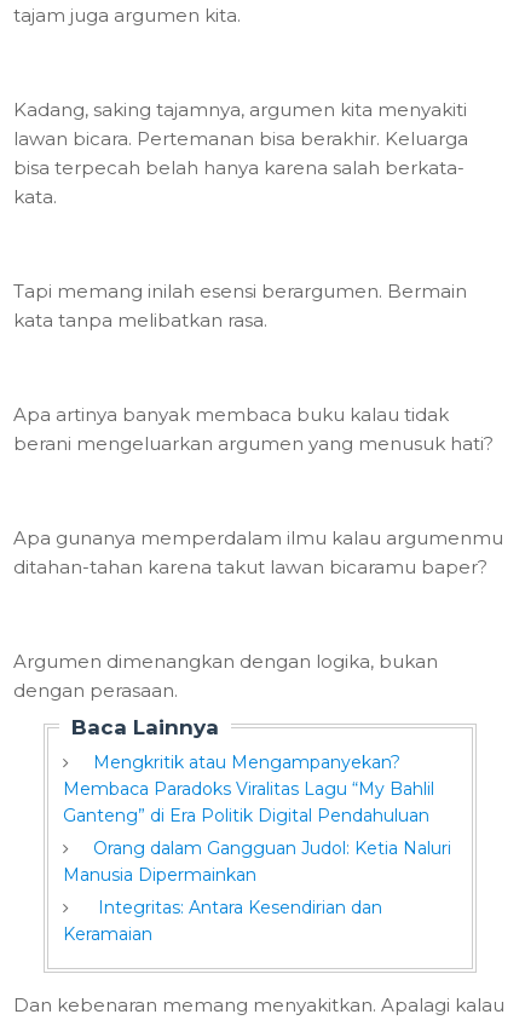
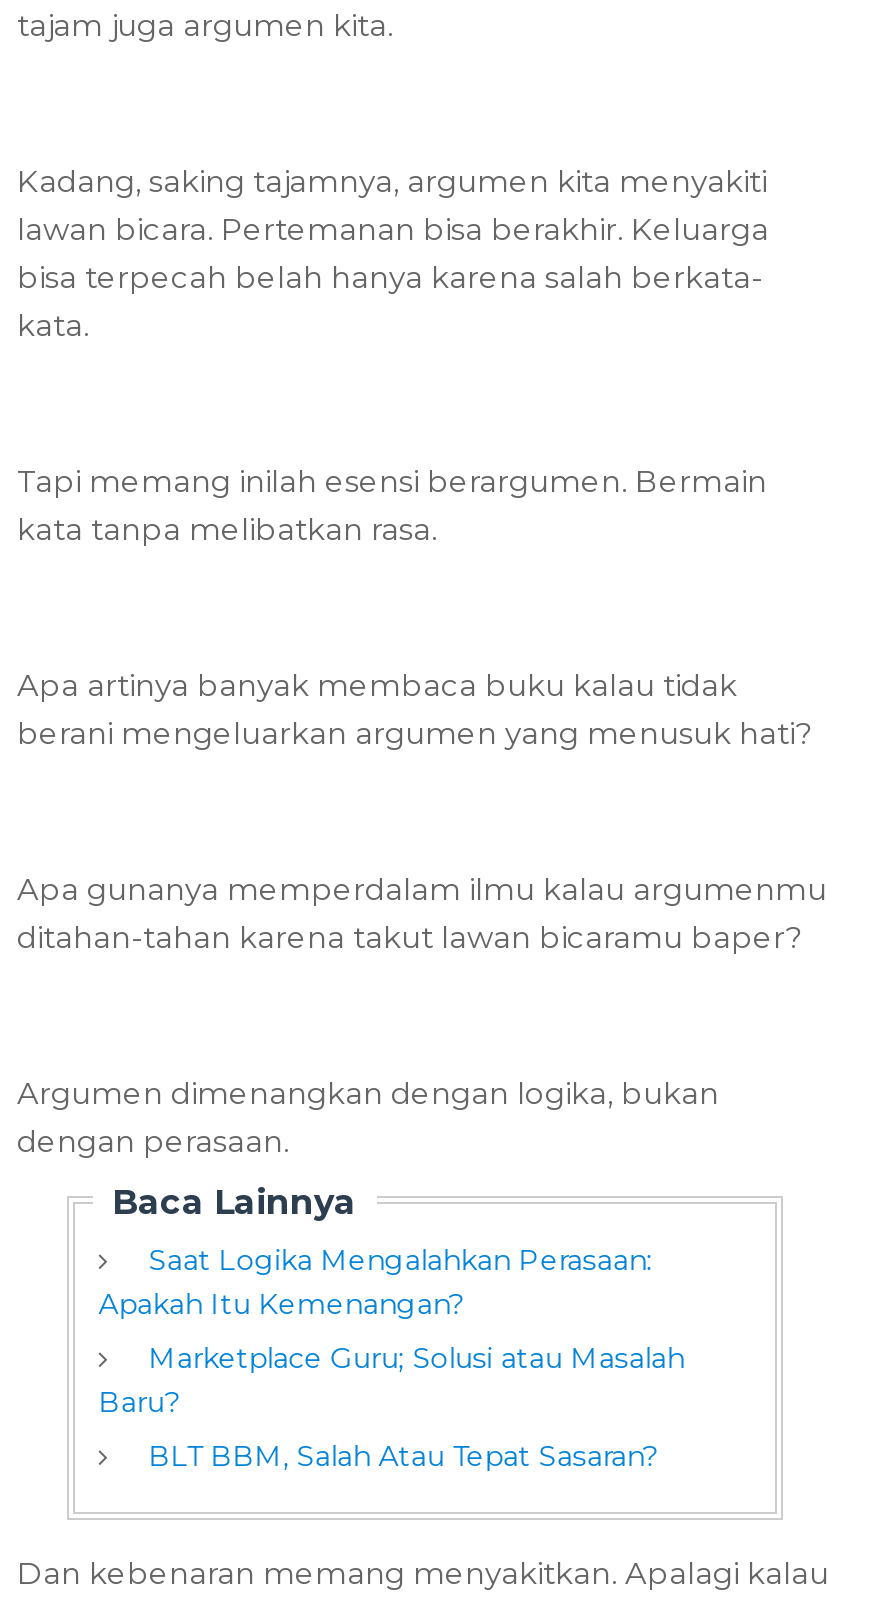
- Mengkritik atau Mengampanyekan?
- Membaca Paradoks Viralitas Lagu “My Bahlil
- Ganteng” di Era Politik Digital Pendahuluan
+ Saat Logika Mengalahkan Perasaan:
+ Apakah Itu Kemenangan?

- Orang dalam Gangguan Judol: Ketia Naluri
- Manusia Dipermainkan
+ Marketplace Guru; Solusi atau Masalah
+ Baru?

- Integritas: Antara Kesendirian dan
- Keramaian
+ BLT BBM, Salah Atau Tepat Sasaran?
